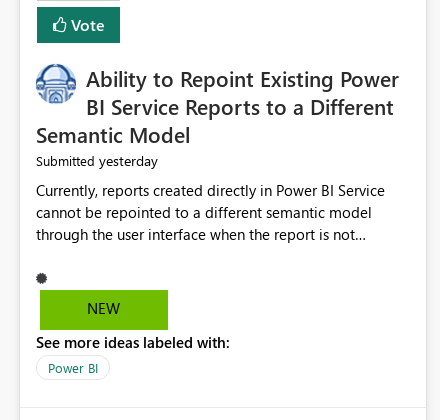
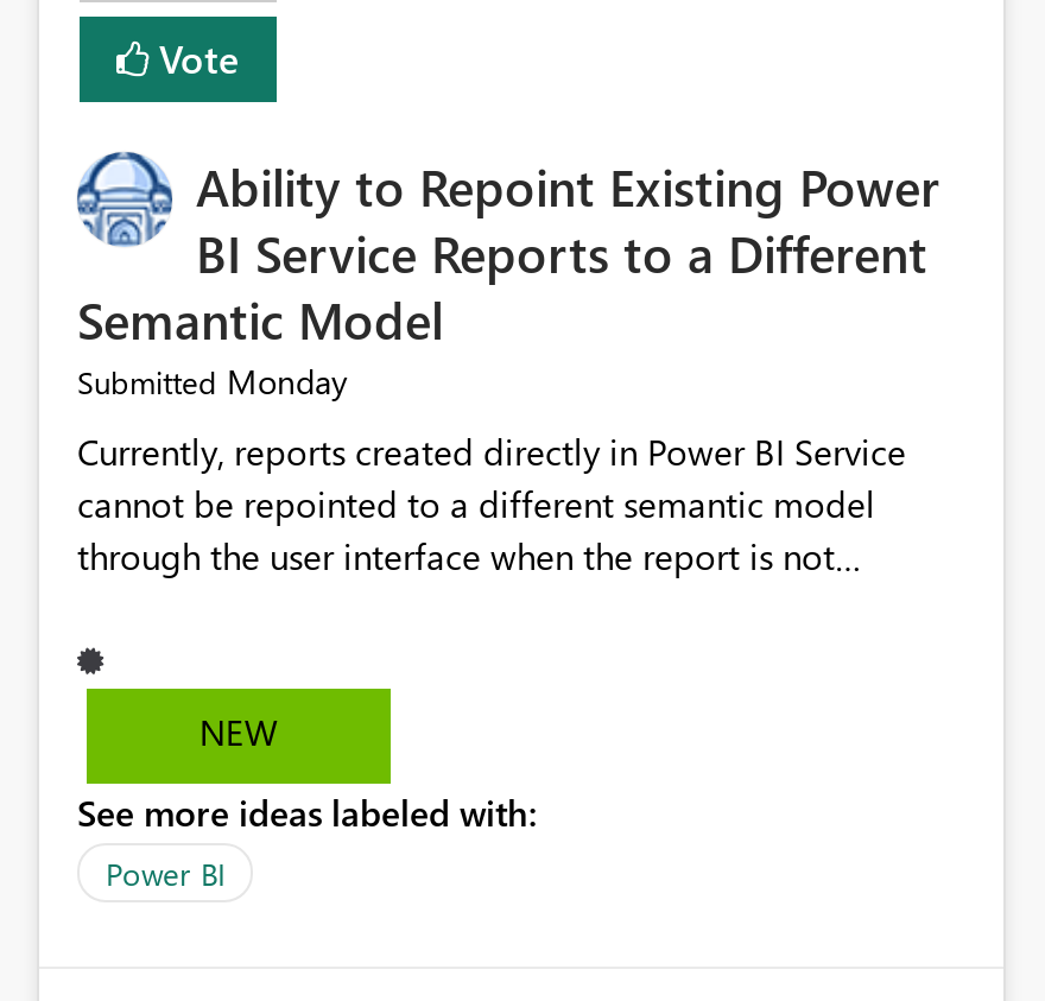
- Submitted yesterday
+ Submitted Monday
